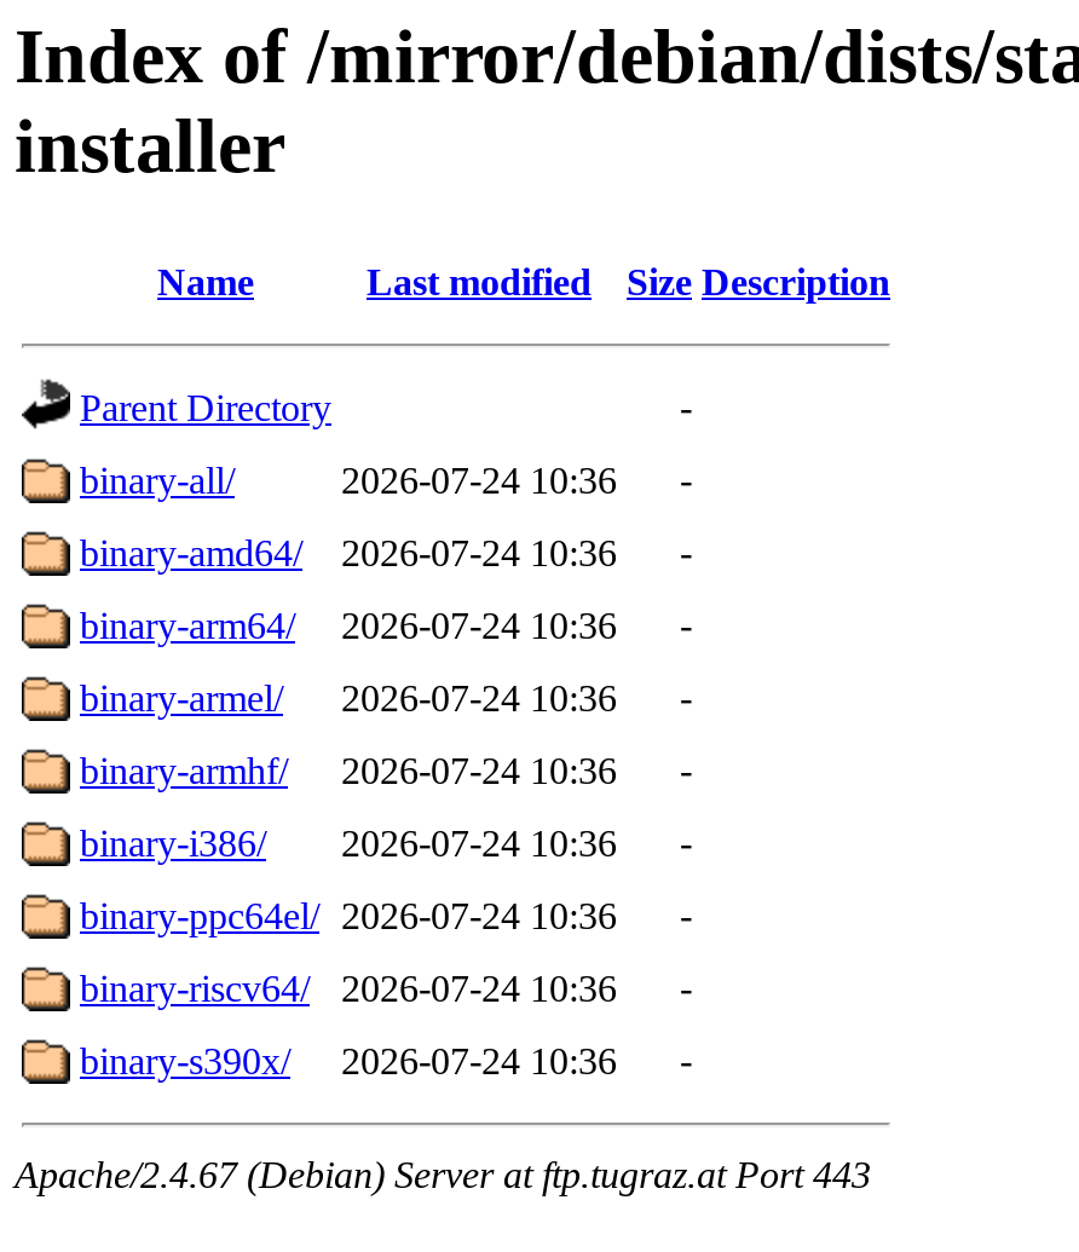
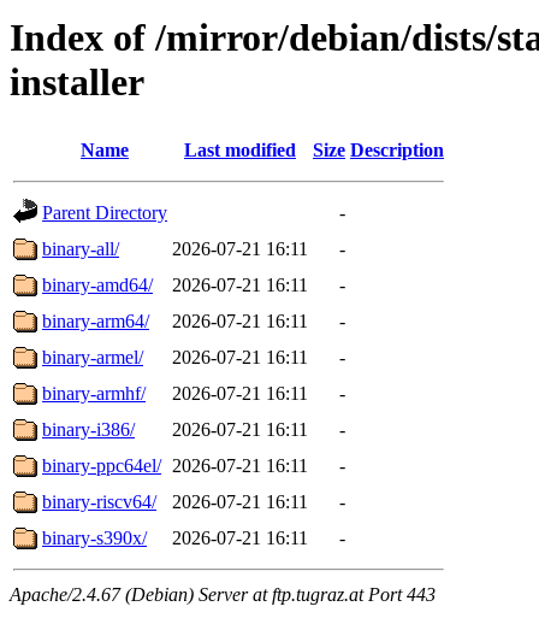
- 2026-07-24 10:36
+ 2026-07-21 16:11

- 2026-07-24 10:36
+ 2026-07-21 16:11

- 2026-07-24 10:36
+ 2026-07-21 16:11

- 2026-07-24 10:36
+ 2026-07-21 16:11

- 2026-07-24 10:36
+ 2026-07-21 16:11

- 2026-07-24 10:36
+ 2026-07-21 16:11

- binary-ppc64el/ 2026-07-24 10:36
+ binary-ppc64el/ 2026-07-21 16:11

- 2026-07-24 10:36
+ 2026-07-21 16:11

- 2026-07-24 10:36
+ 2026-07-21 16:11
